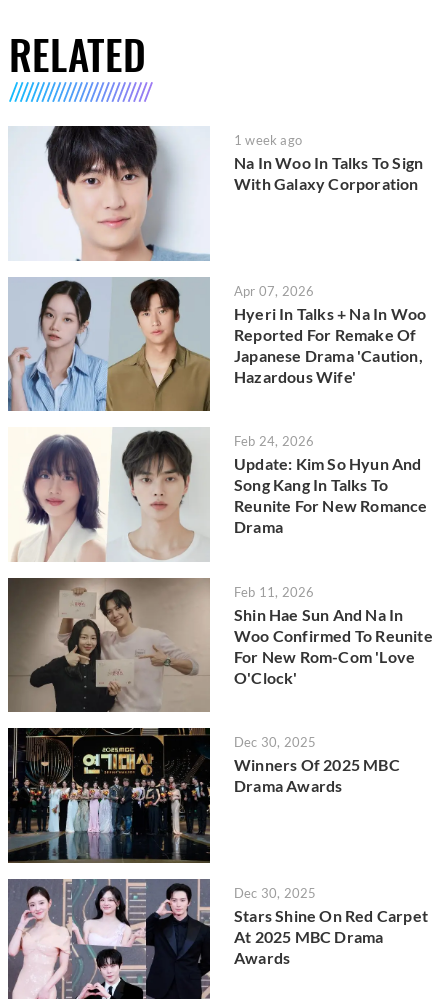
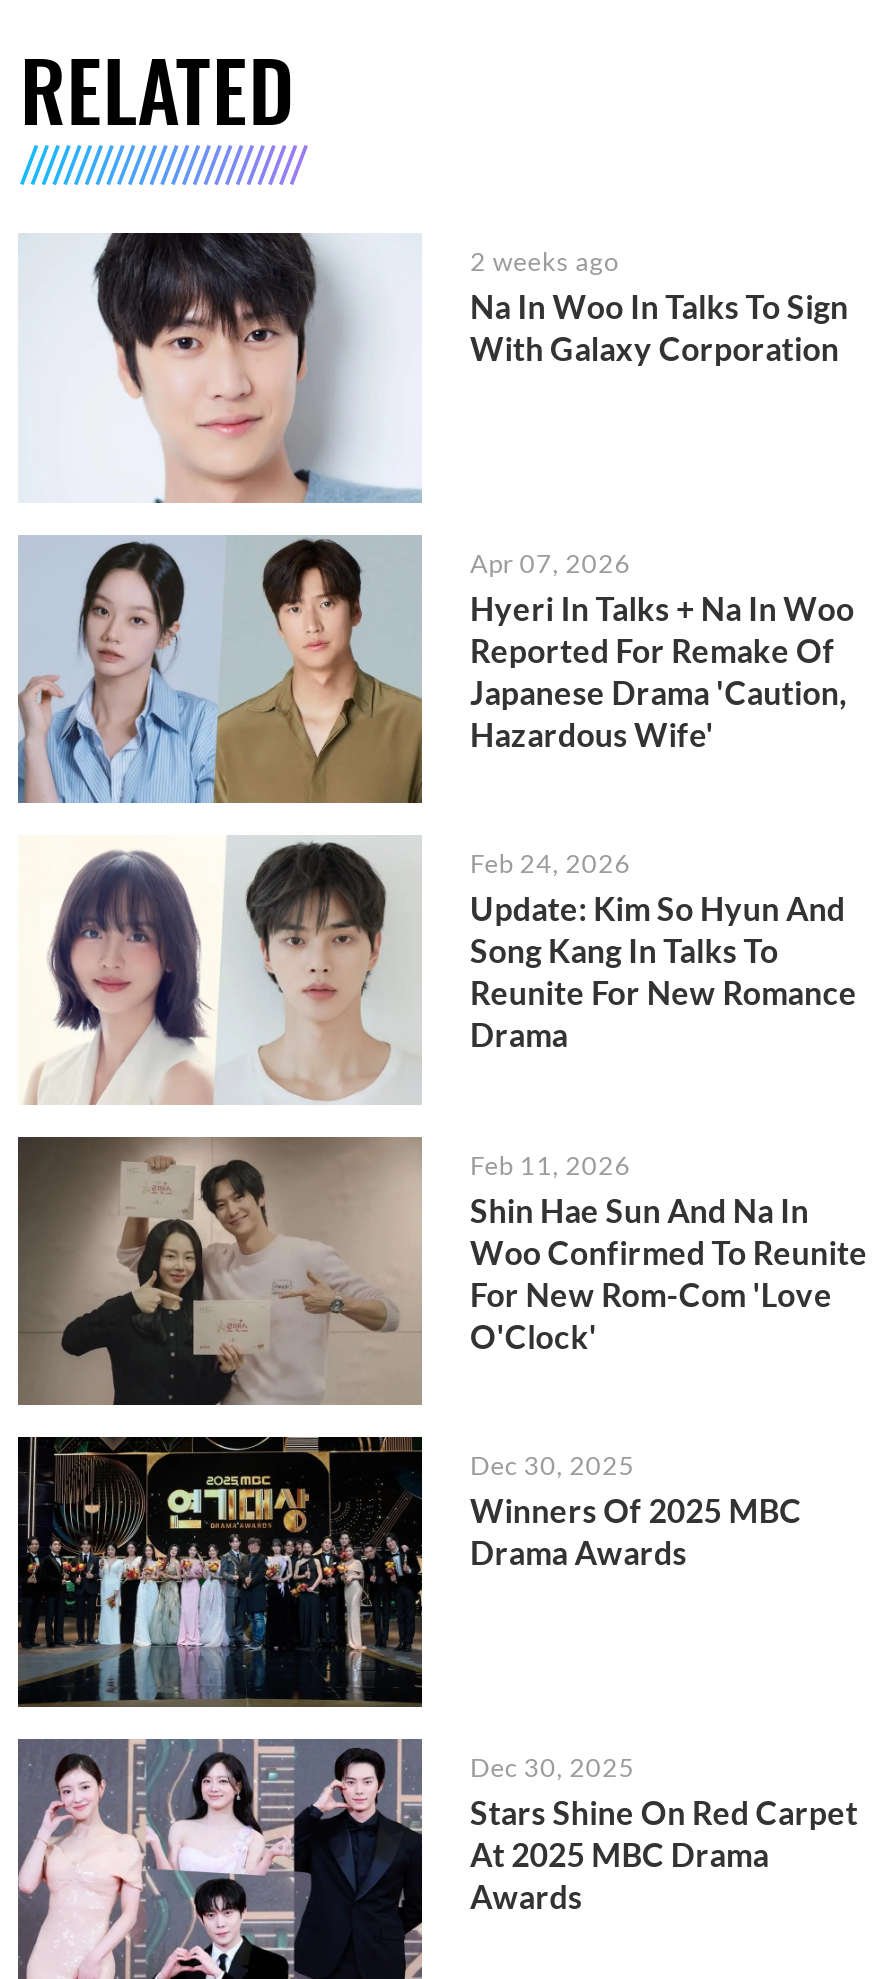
- 1 week ago
+ 2 weeks ago
